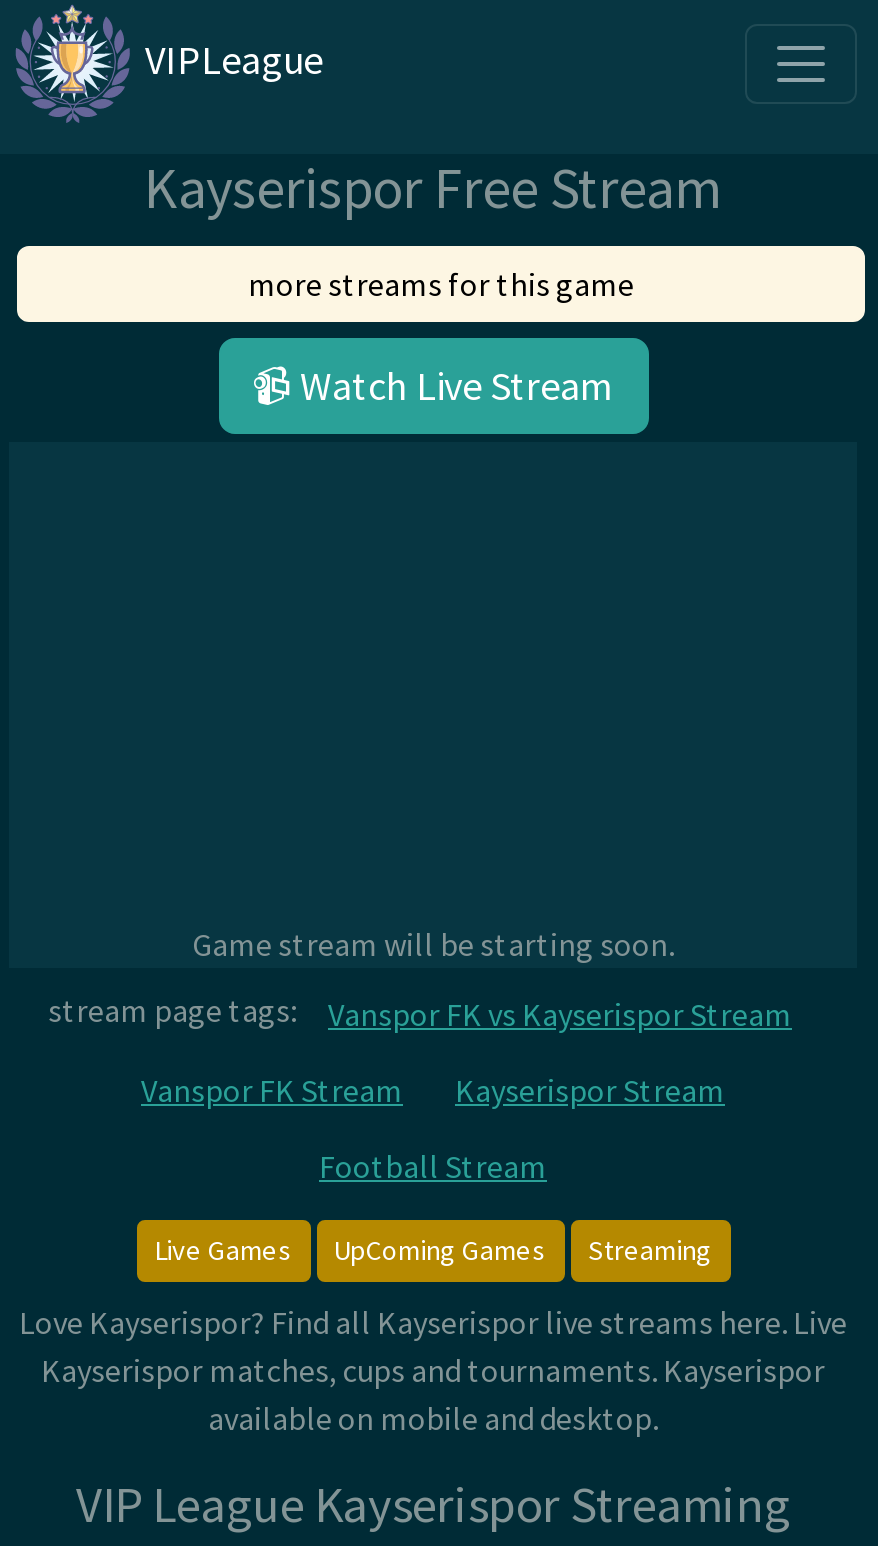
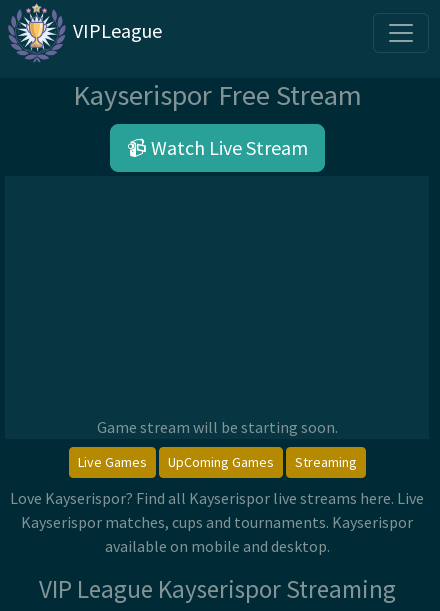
- more streams for this game

- stream page tags:
- Vanspor FK vs Kayserispor Stream
- Vanspor FK Stream
- Kayserispor Stream
- Football Stream
